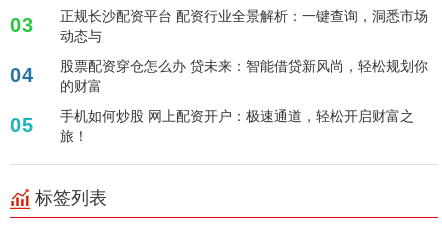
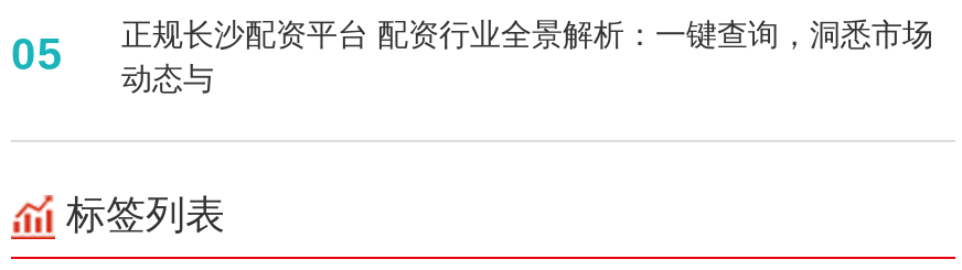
- 03 正规长沙配资平台 配资行业全景解析：一键查询，洞悉市场 动态与
+ 05 正规长沙配资平台 配资行业全景解析：一键查询，洞悉市场 动态与

- 04
- 股票配资穿仓怎么办 贷未来：智能借贷新风尚，轻松规划你
- 的财富
- 05
- 手机如何炒股 网上配资开户：极速通道，轻松开启财富之
- 旅！
